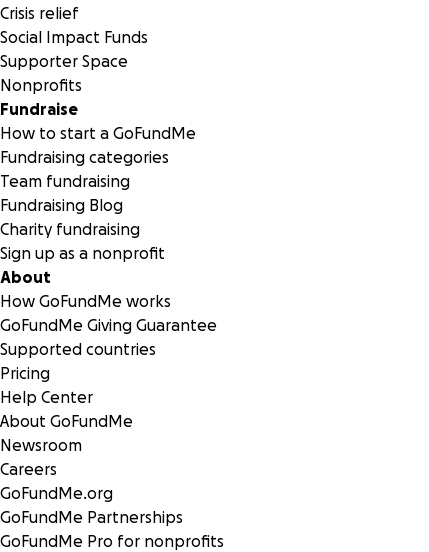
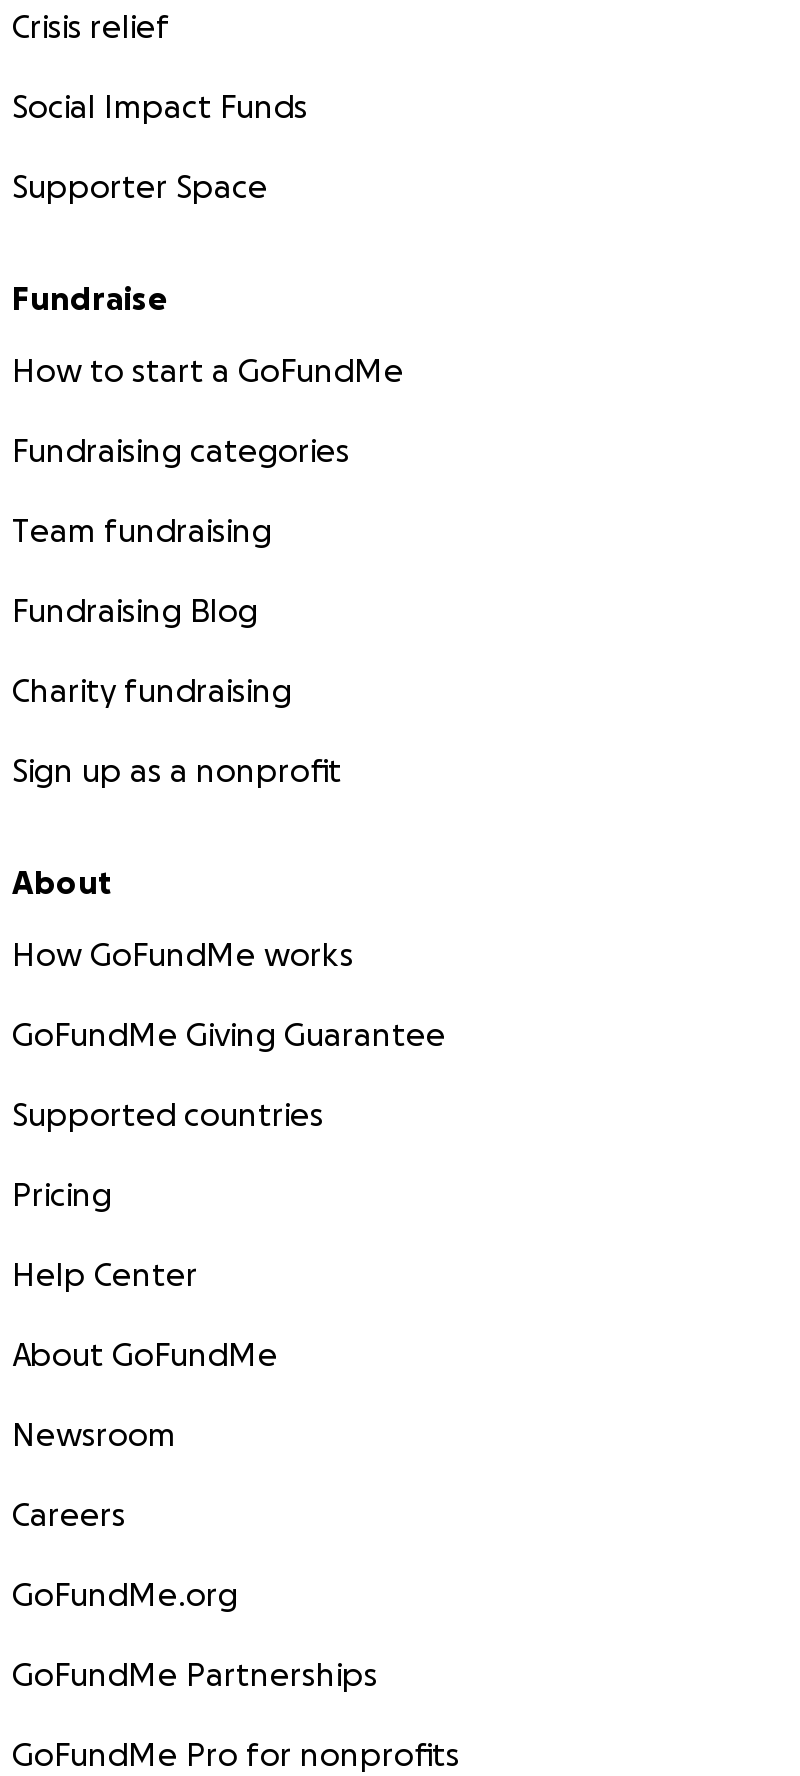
- Nonprofits
